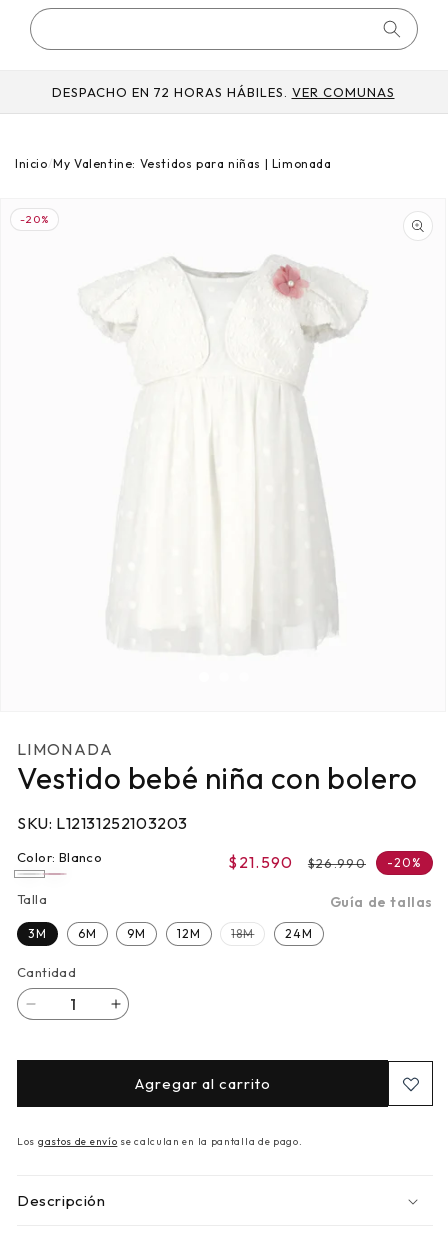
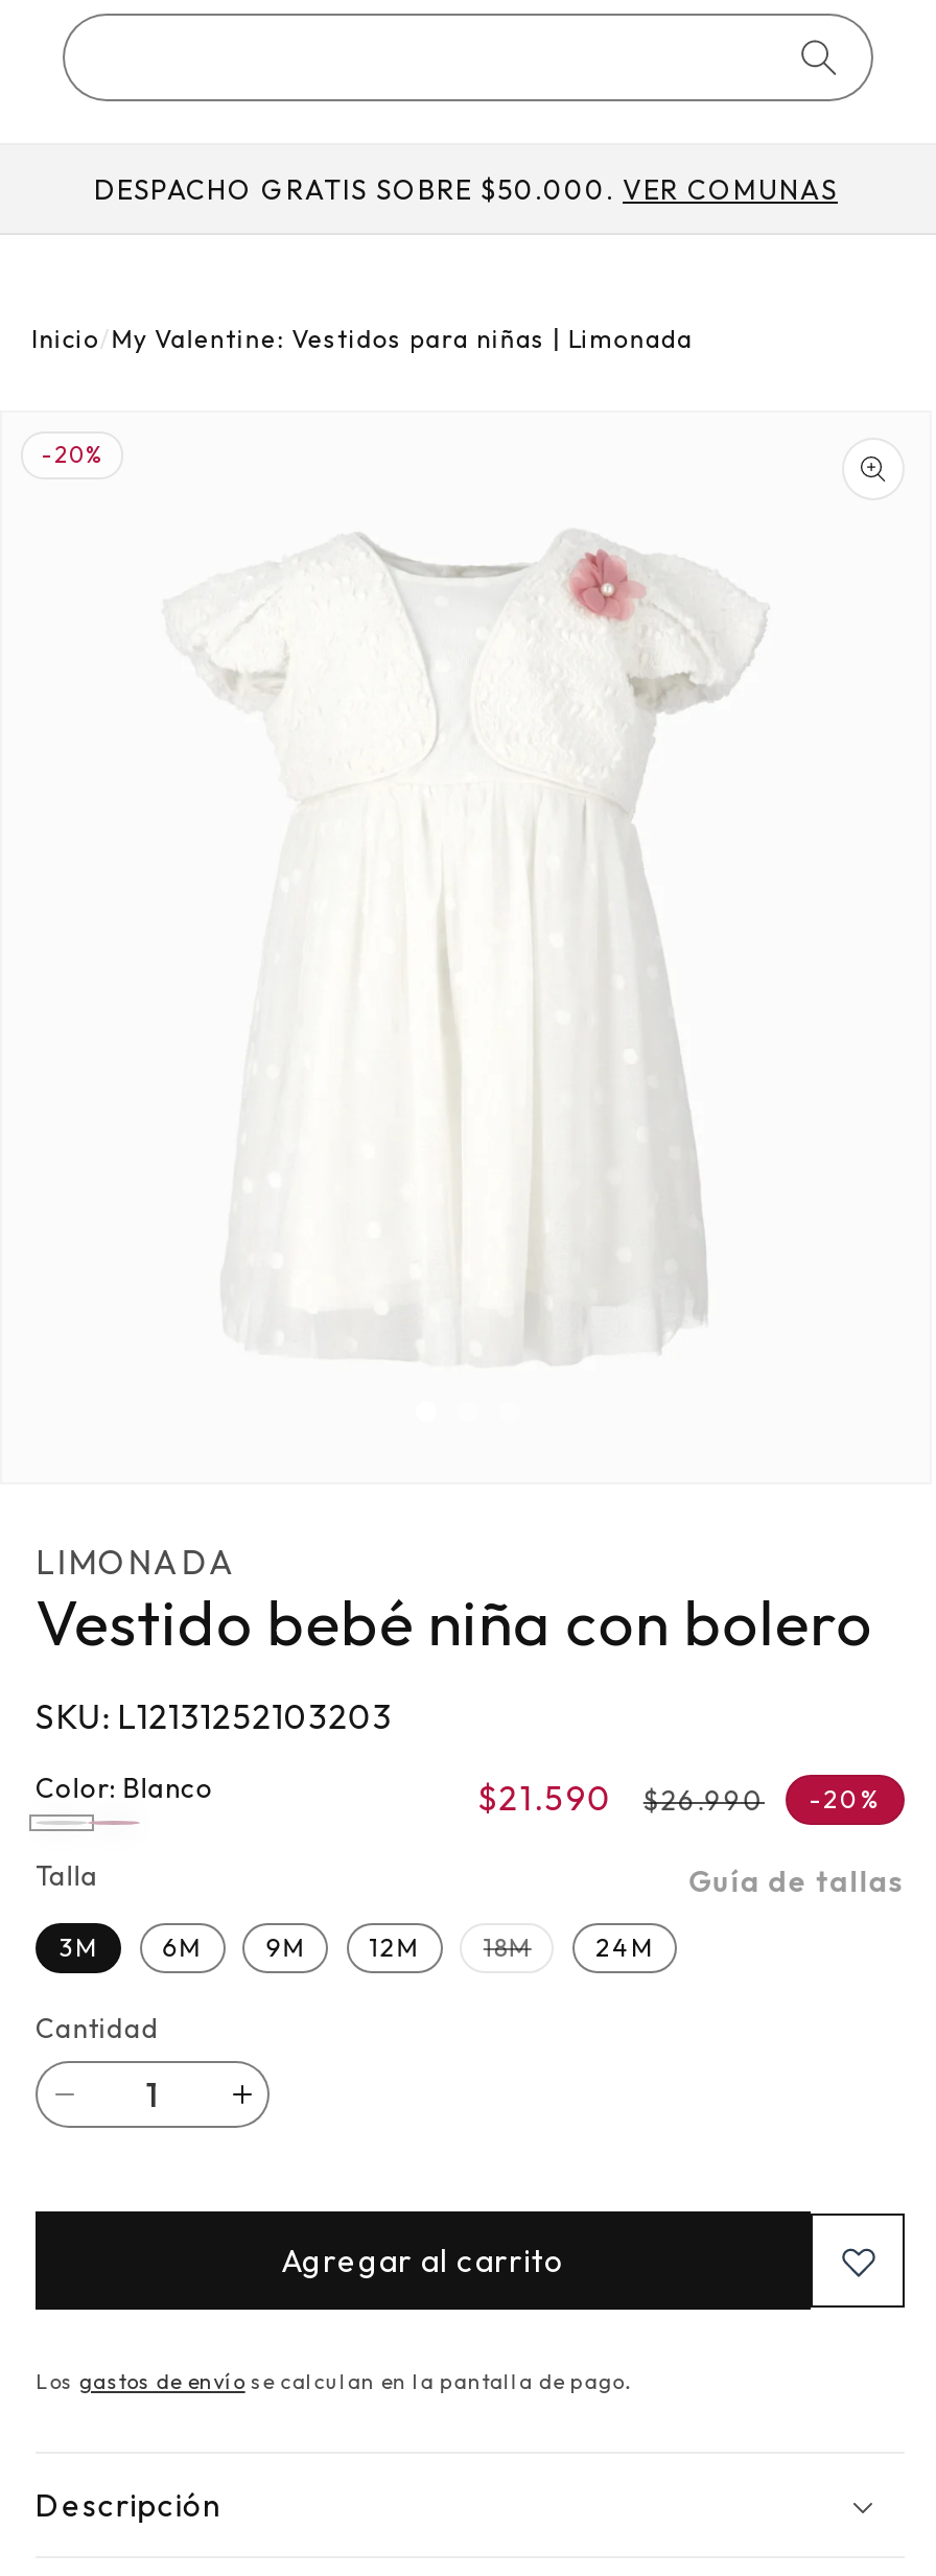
- DESPACHO EN 72 HORAS HÁBILES.VER COMUNAS
+ DESPACHO GRATIS SOBRE $50.000.VER COMUNAS
